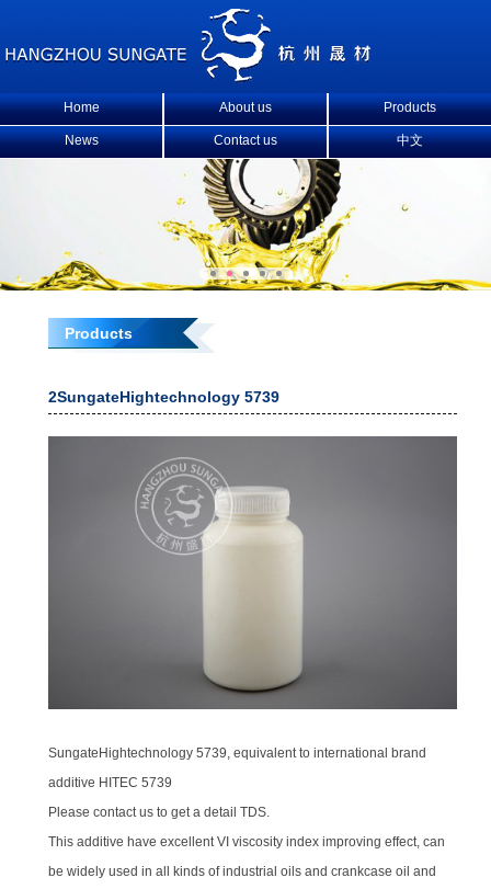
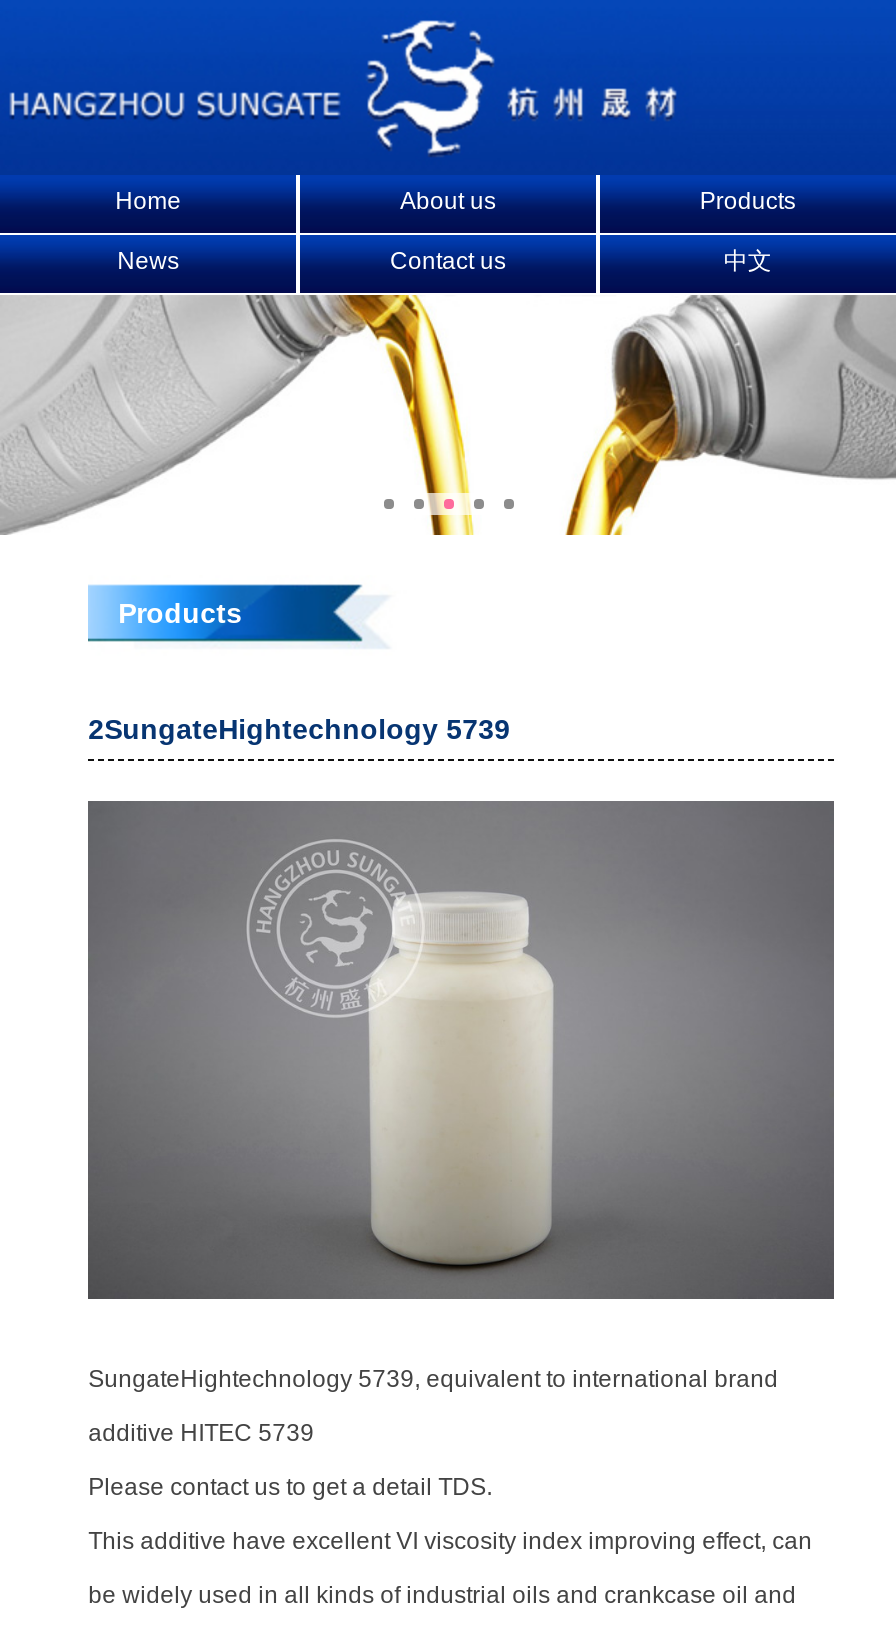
- [image]
+ [image]
